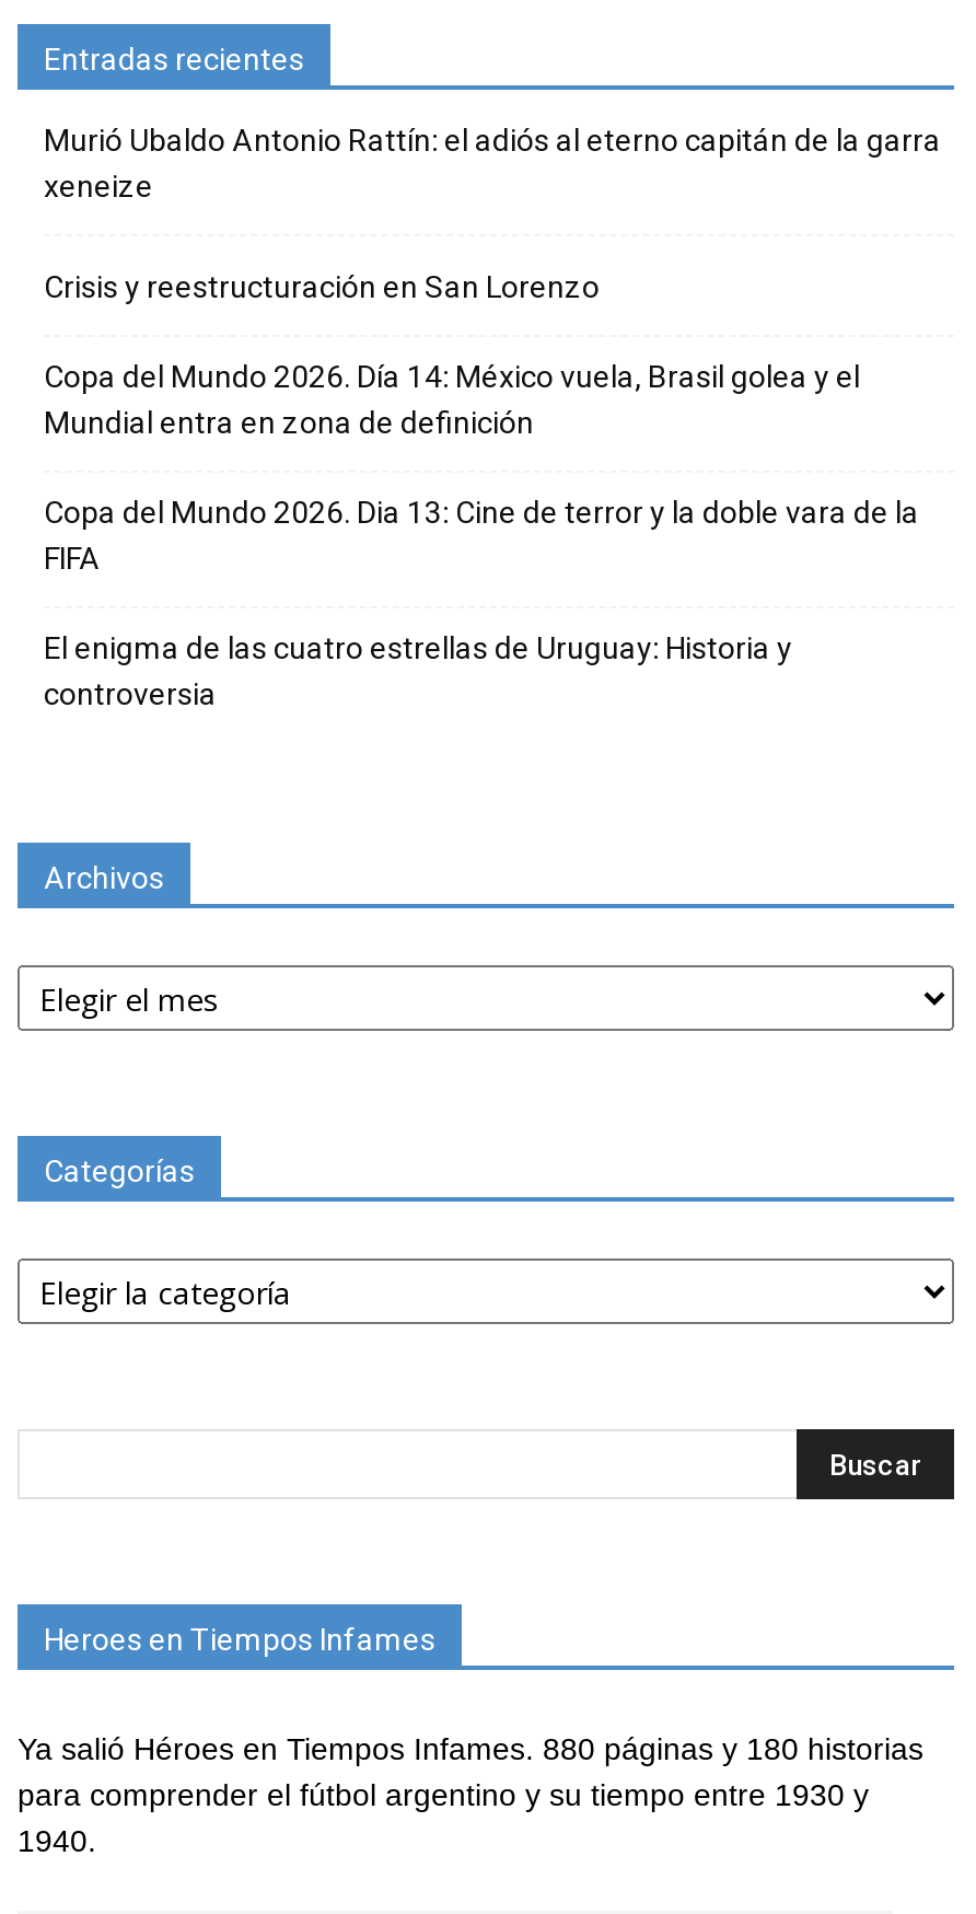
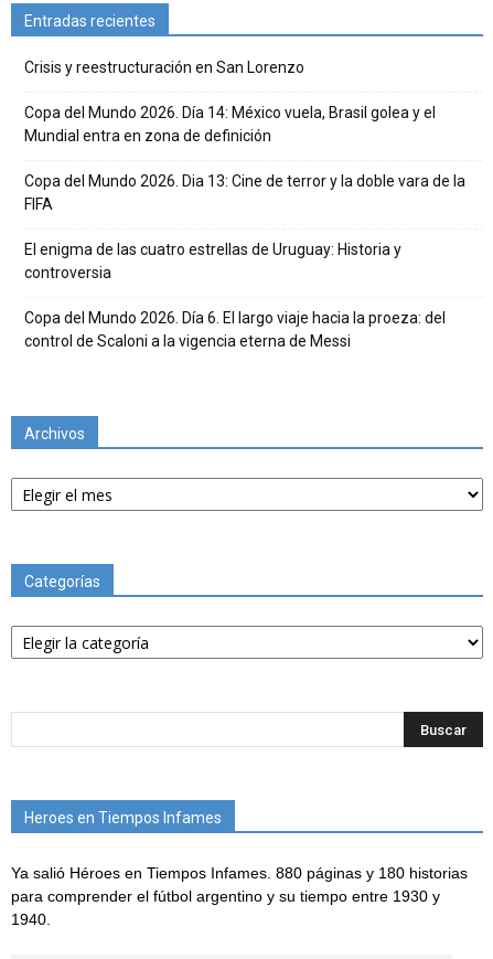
- Murió Ubaldo Antonio Rattín: el adiós al eterno capitán de la garra
- xeneize

moved up: Crisis y reestructuración en San Lorenzo | Copa del Mundo 2026. Día 14: México vuela, Brasil golea y el | Mundial entra en zona de definición | Copa del Mundo 2026. Dia 13: Cine de terror y la doble vara de la | FIFA | El enigma de las cuatro estrellas de Uruguay: Historia y | controversia

+ Copa del Mundo 2026. Día 6. El largo viaje hacia la proeza: del
+ control de Scaloni a la vigencia eterna de Messi
